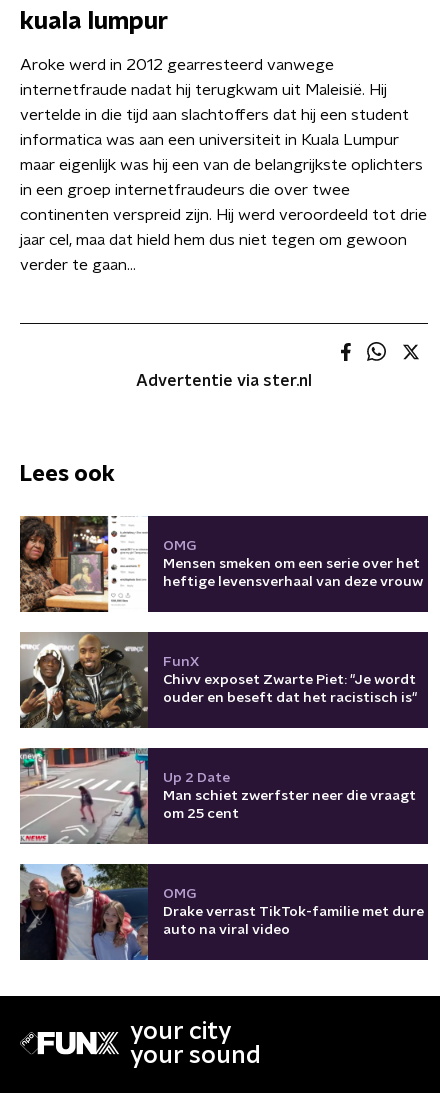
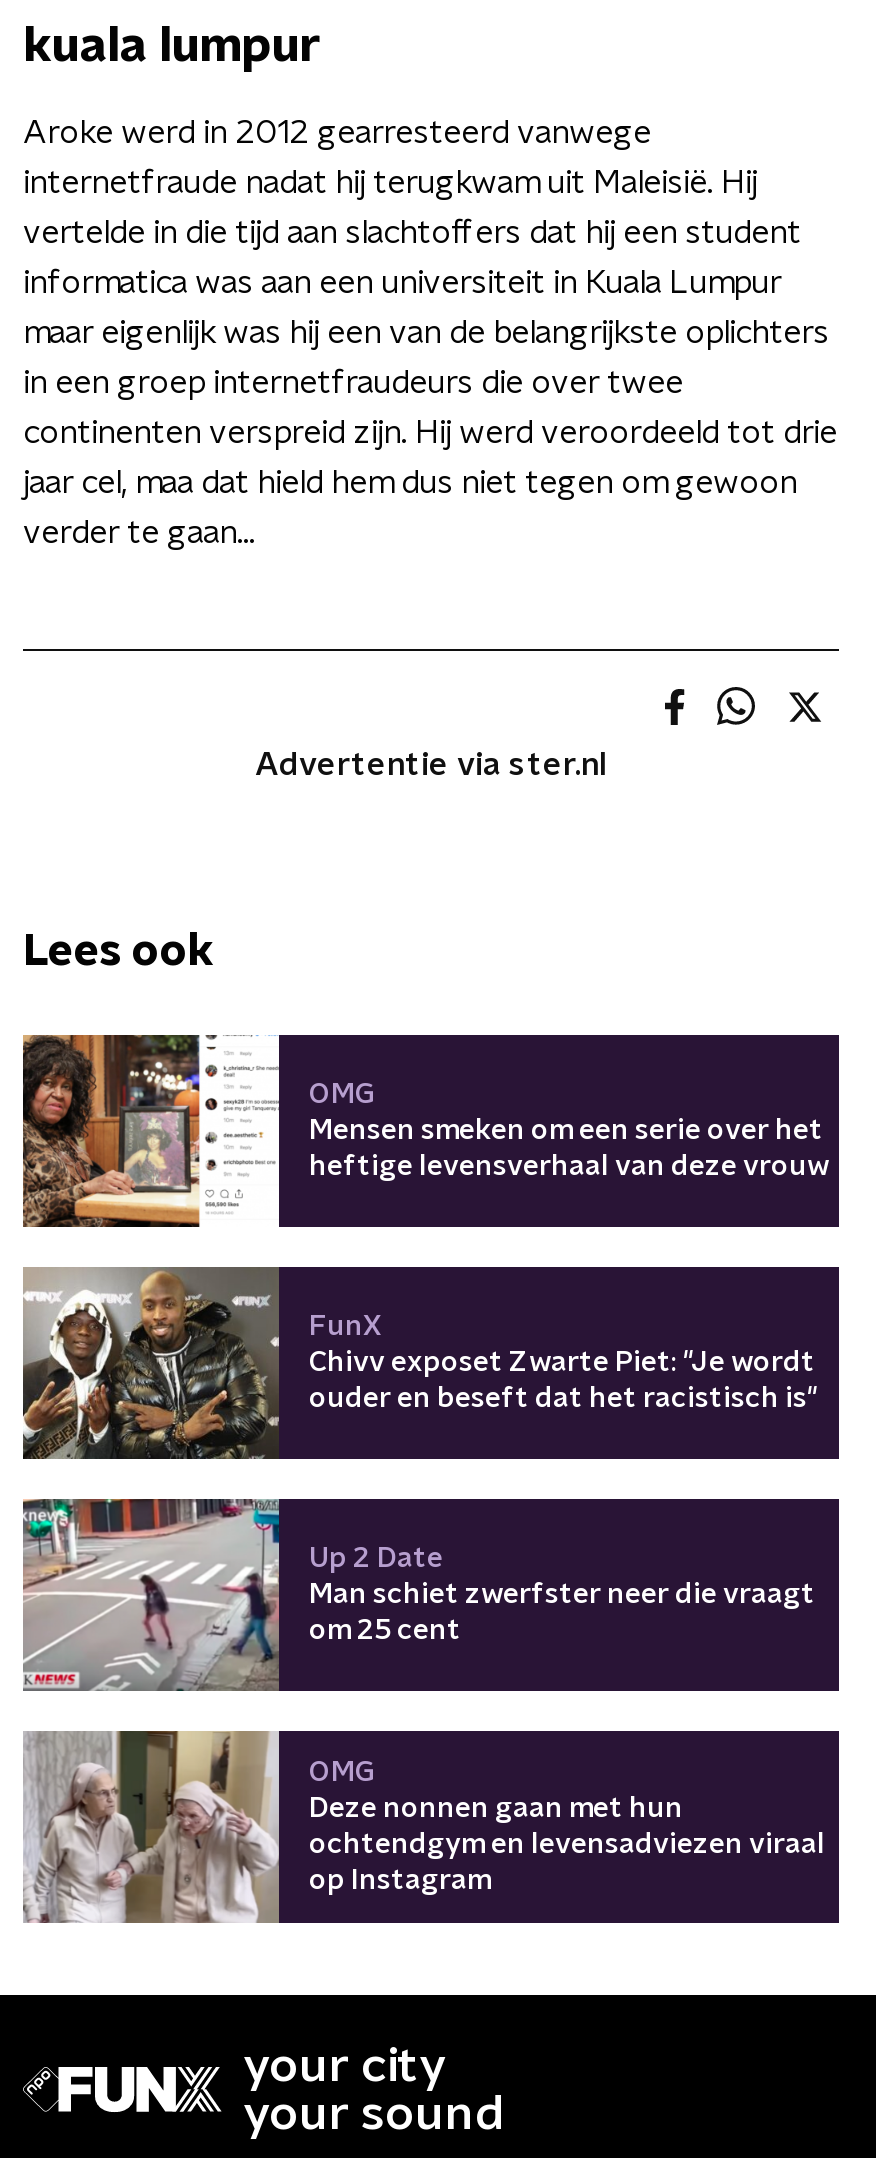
- [image]
- Drake verrast TikTok-familie met dure
- auto na viral video
+ [image]
+ Deze nonnen gaan met hun
+ ochtendgym en levensadviezen viraal
+ op Instagram
